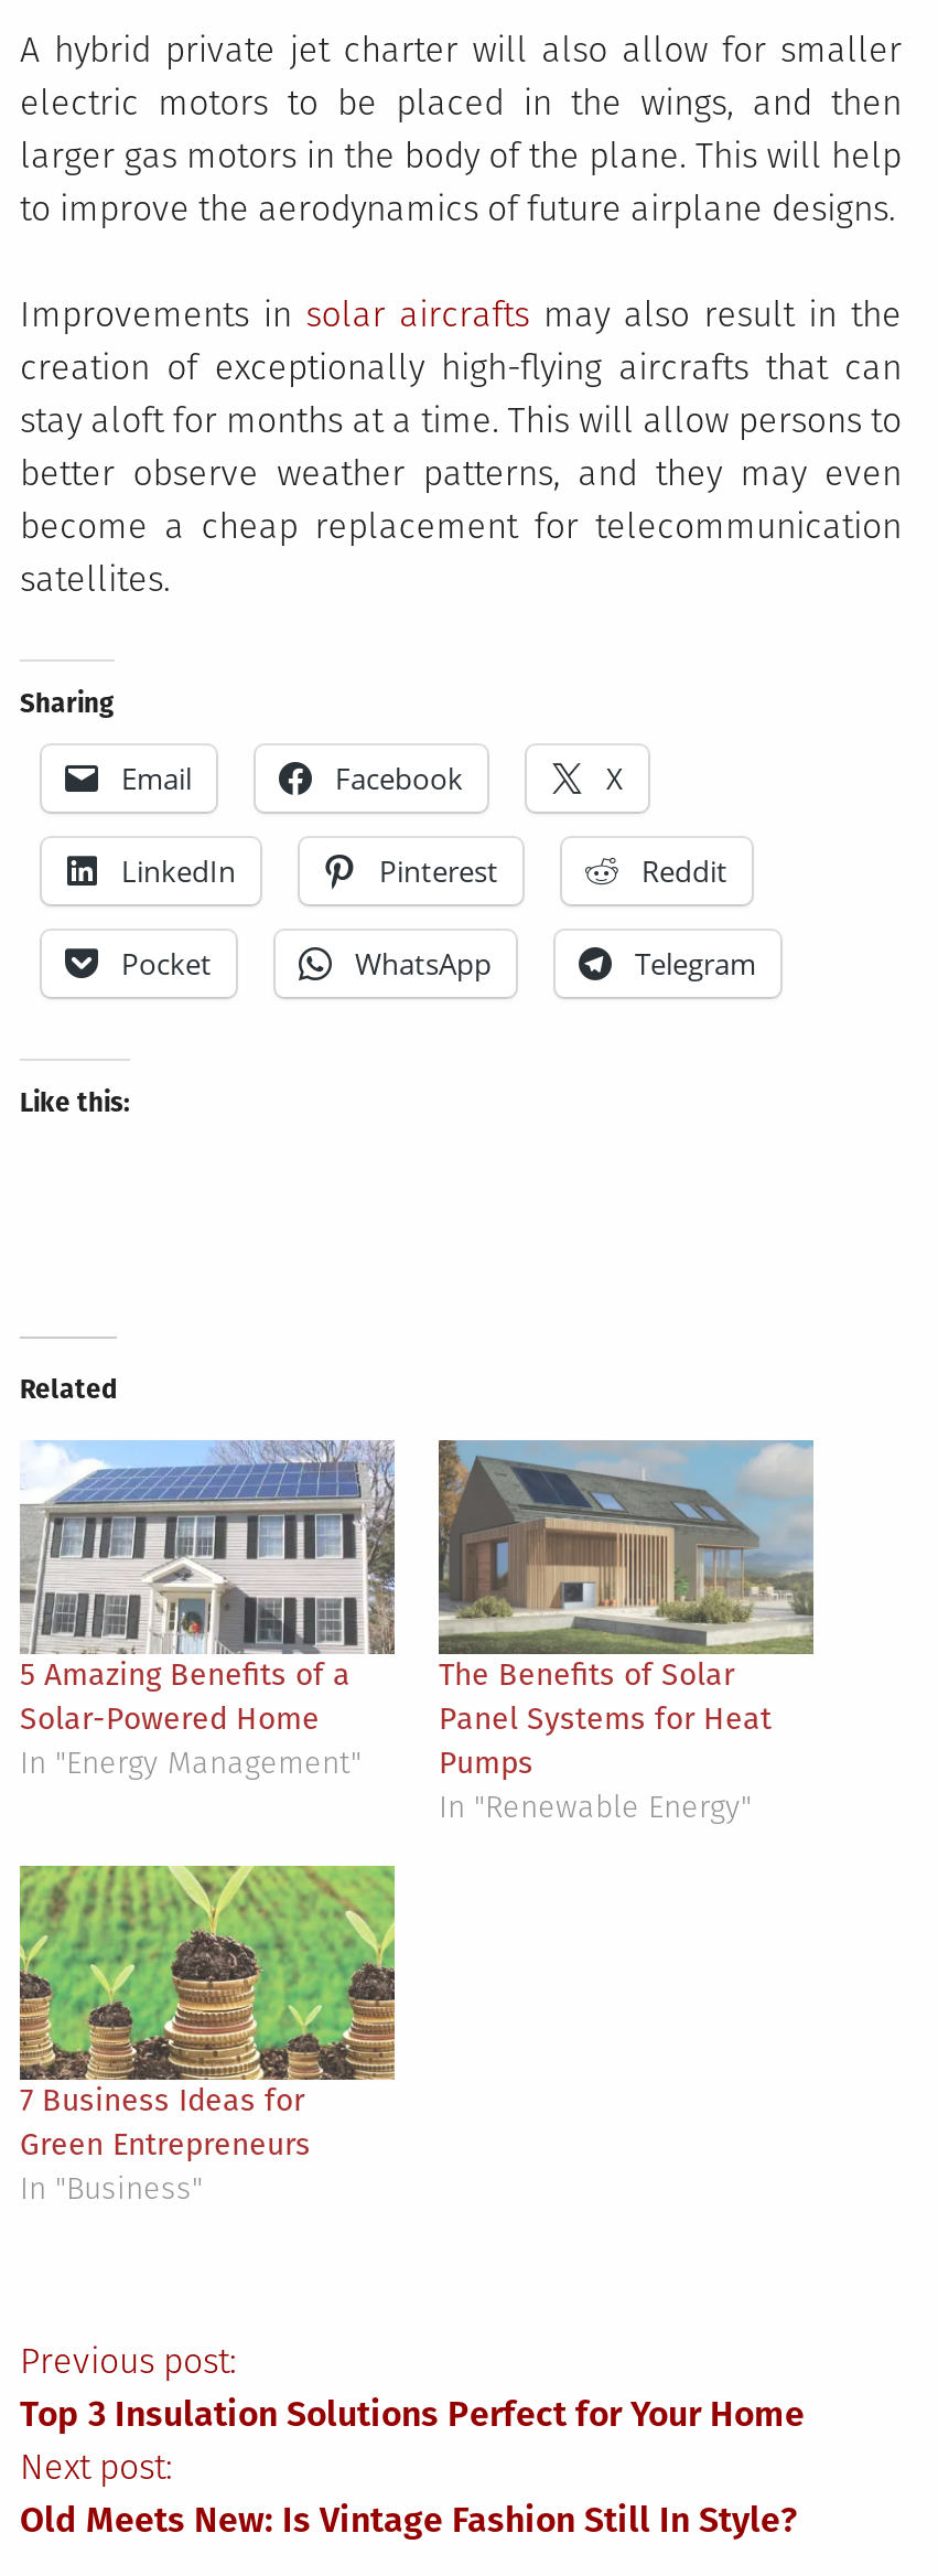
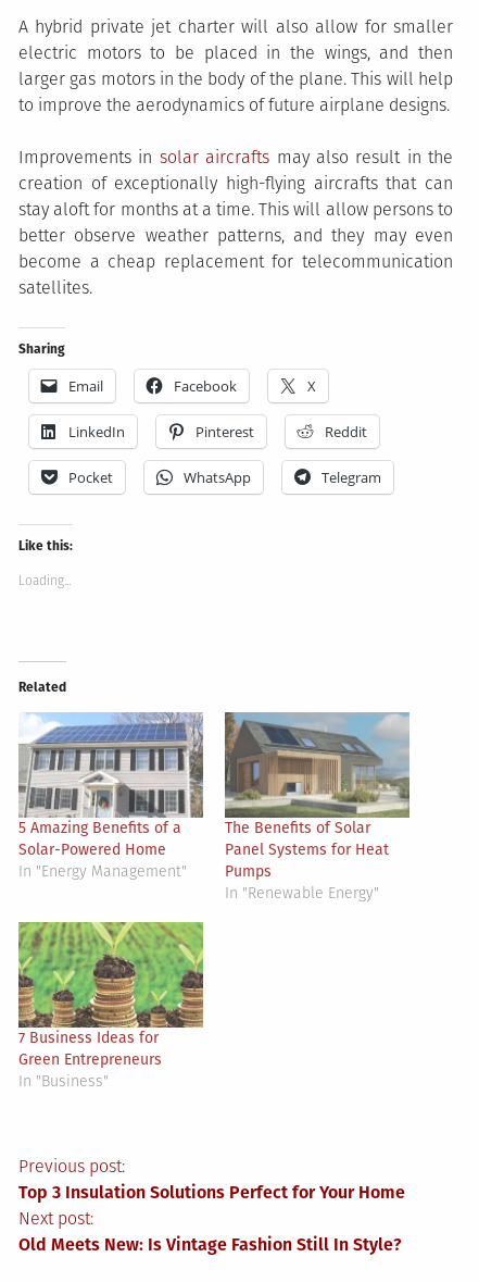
+ Loading...
